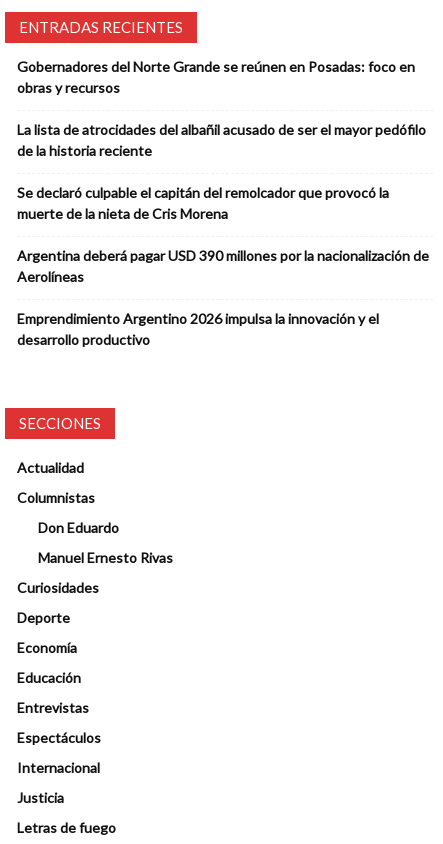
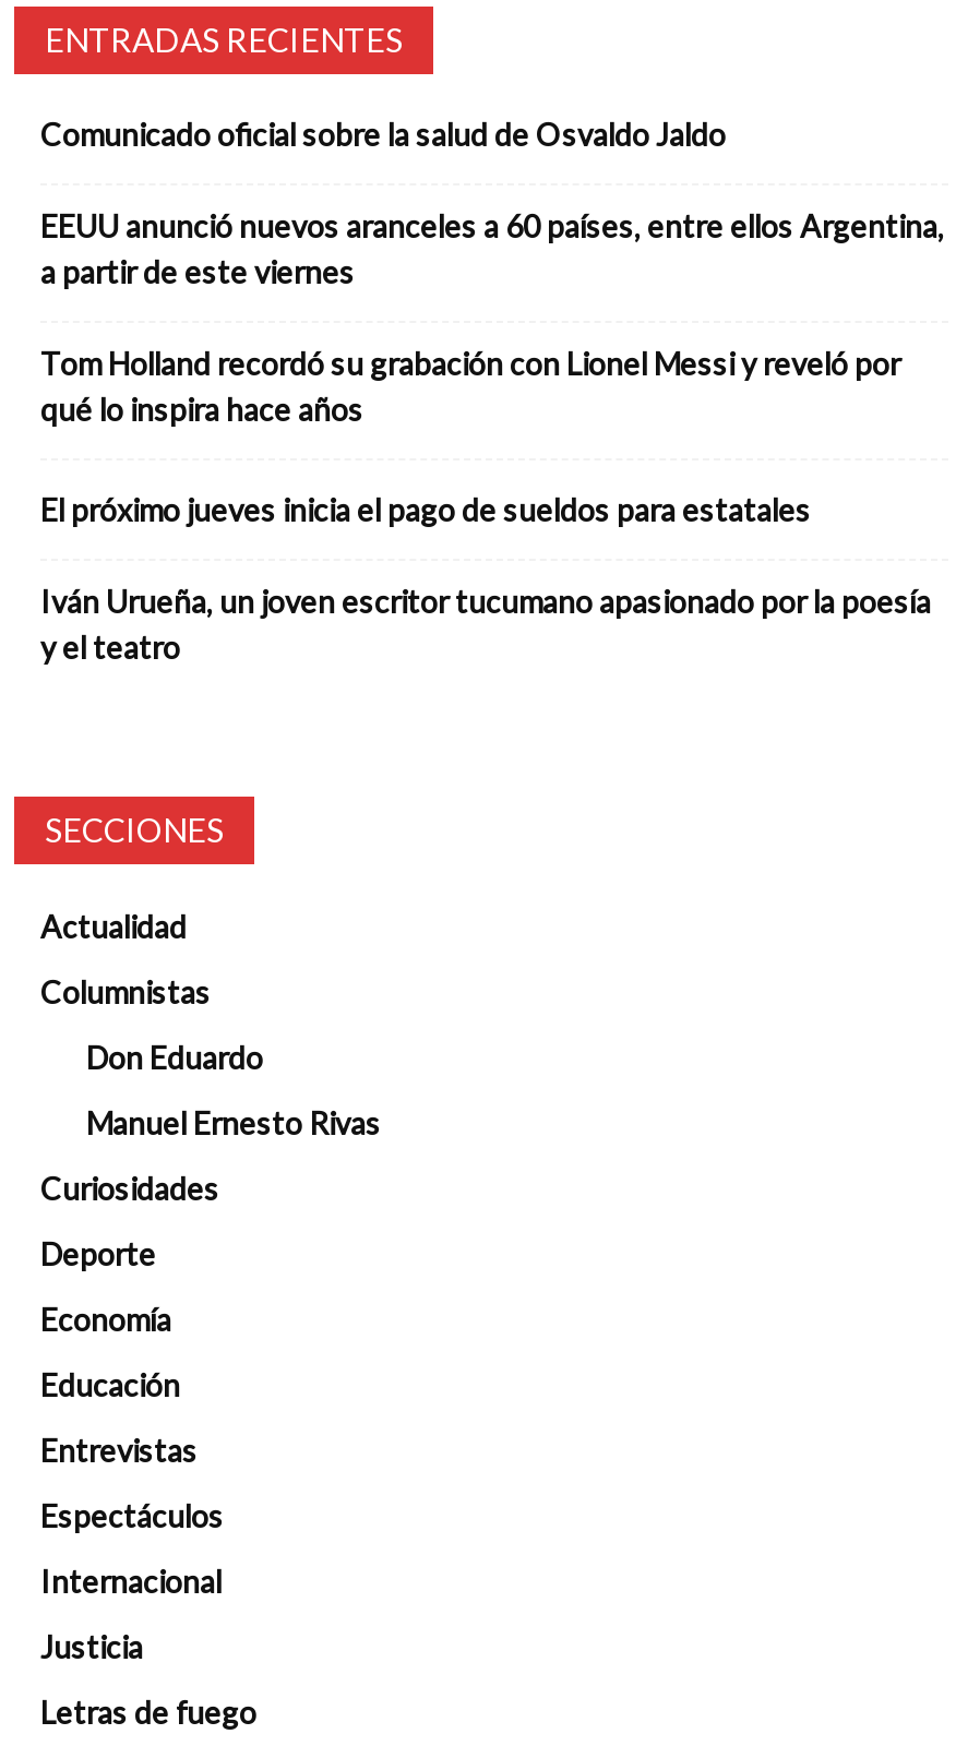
- Gobernadores del Norte Grande se reúnen en Posadas: foco en
- obras y recursos
+ Comunicado oficial sobre la salud de Osvaldo Jaldo

- La lista de atrocidades del albañil acusado de ser el mayor pedófilo
- de la historia reciente
+ EEUU anunció nuevos aranceles a 60 países, entre ellos Argentina,
+ a partir de este viernes

- Se declaró culpable el capitán del remolcador que provocó la
- muerte de la nieta de Cris Morena
+ Tom Holland recordó su grabación con Lionel Messi y reveló por
+ qué lo inspira hace años

- Argentina deberá pagar USD 390 millones por la nacionalización de
- Aerolíneas
+ El próximo jueves inicia el pago de sueldos para estatales

- Emprendimiento Argentino 2026 impulsa la innovación y el
- desarrollo productivo
+ Iván Urueña, un joven escritor tucumano apasionado por la poesía
+ y el teatro
